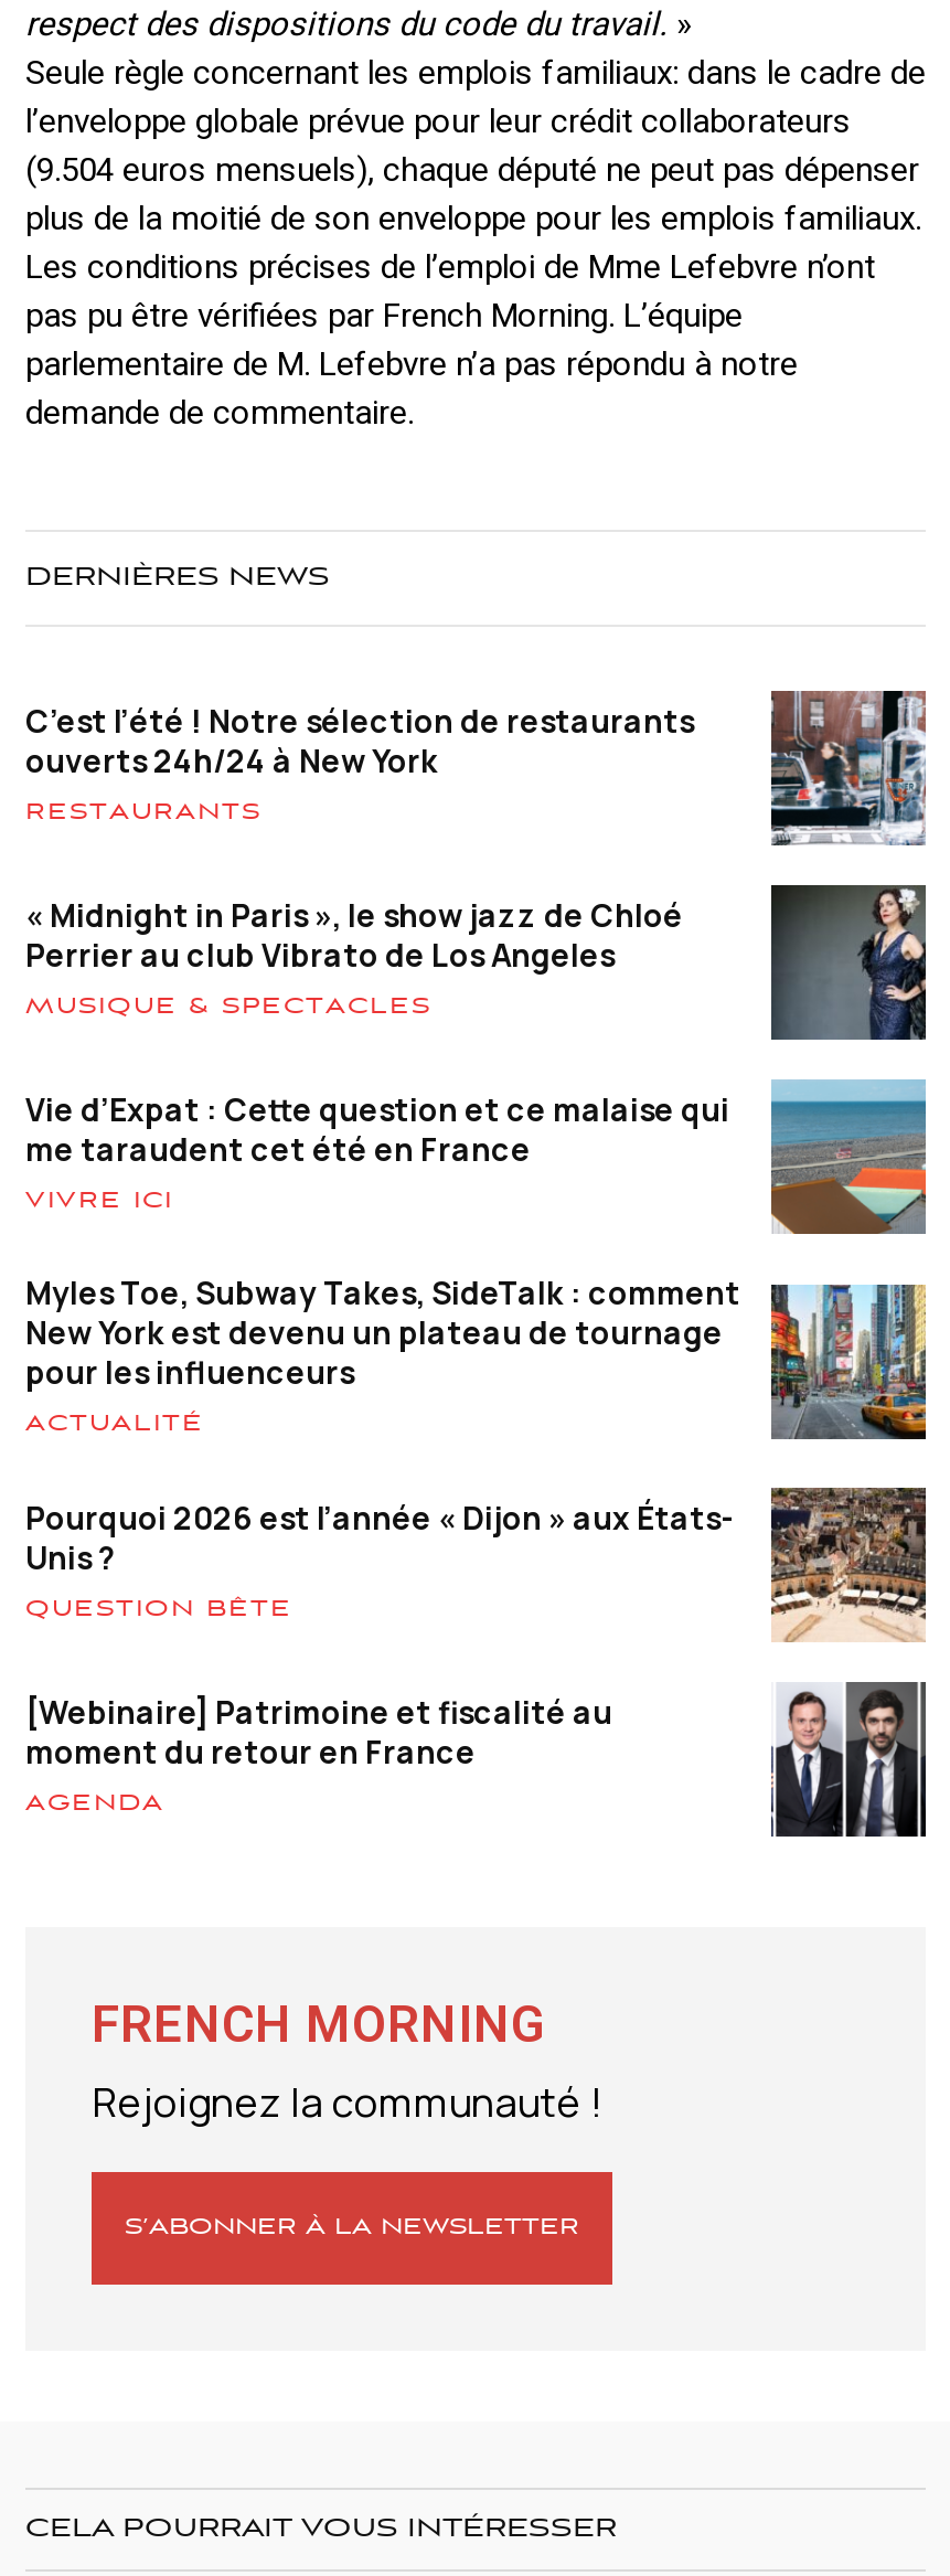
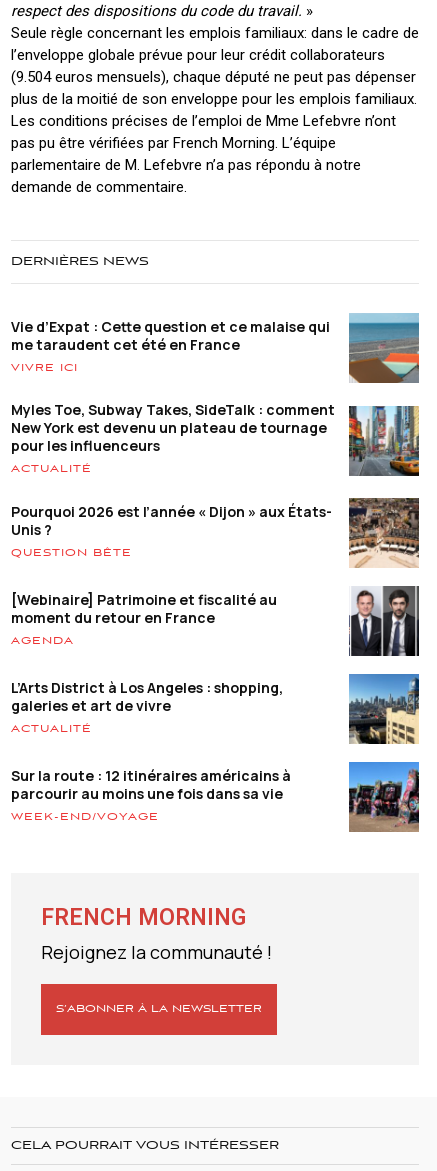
- [image]
- C’est l’été ! Notre sélection de restaurants
- ouverts 24h/24 à New York
- RESTAURANTS
- « Midnight in Paris », le show jazz de Chloé
- Perrier au club Vibrato de Los Angeles
- MUSIQUE & SPECTACLES

- [image]

moved up: [image] | Vie d’Expat : Cette question et ce malaise qui | me taraudent cet été en France | ... | moment du retour en France | AGENDA

+ L’Arts District à Los Angeles : shopping,
+ galeries et art de vivre
+ ACTUALITÉ
+ Sur la route : 12 itinéraires américains à
+ parcourir au moins une fois dans sa vie
+ WEEK-END/VOYAGE

+ [image]

+ [image]
